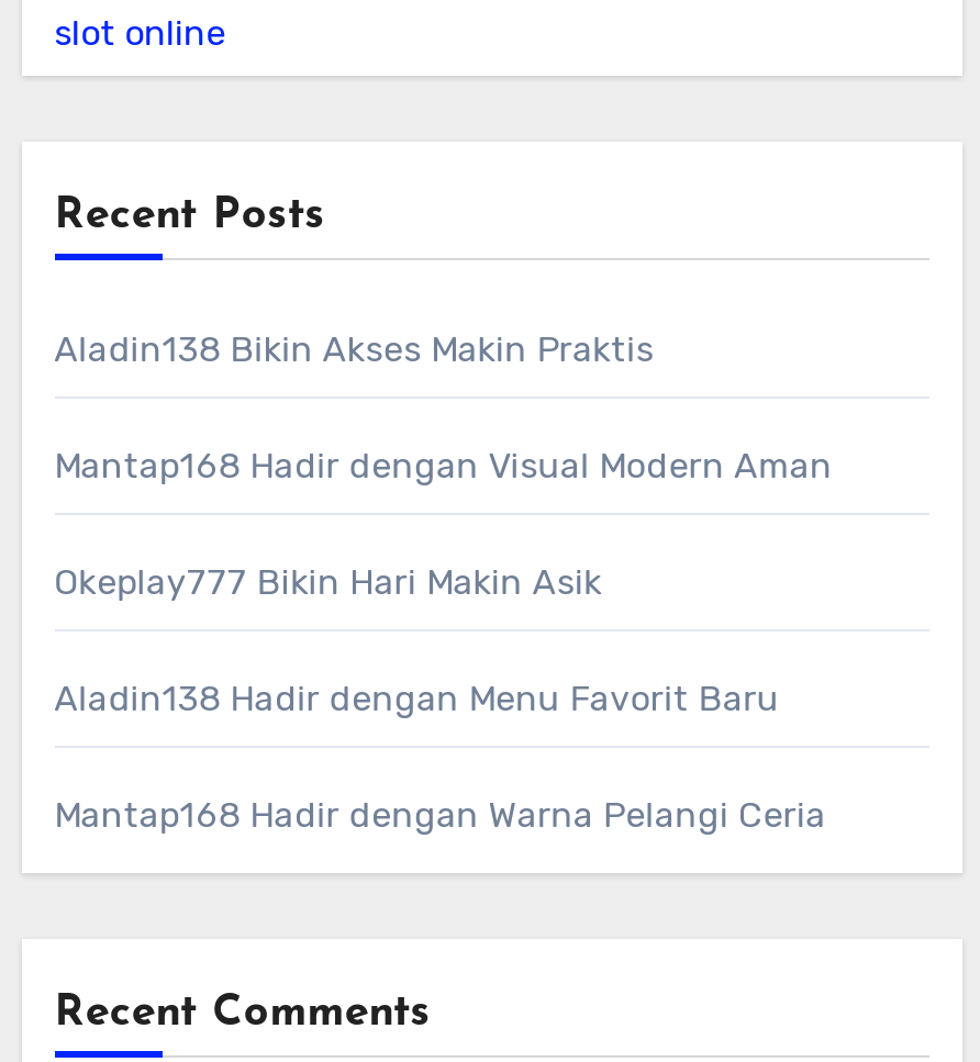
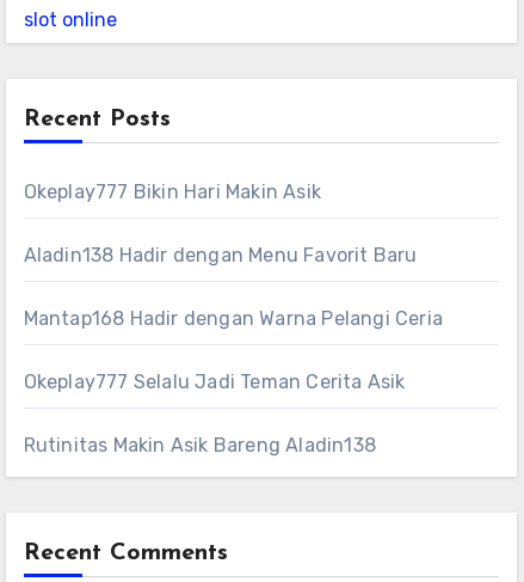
- Aladin138 Bikin Akses Makin Praktis
- Mantap168 Hadir dengan Visual Modern Aman

moved up: Okeplay777 Bikin Hari Makin Asik | Aladin138 Hadir dengan Menu Favorit Baru | Mantap168 Hadir dengan Warna Pelangi Ceria

+ Okeplay777 Selalu Jadi Teman Cerita Asik
+ Rutinitas Makin Asik Bareng Aladin138
